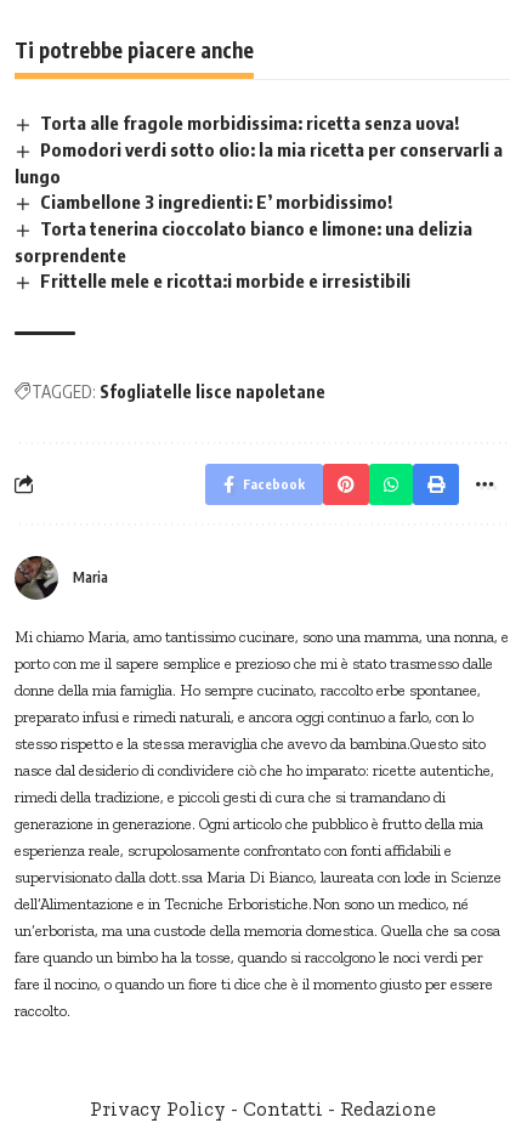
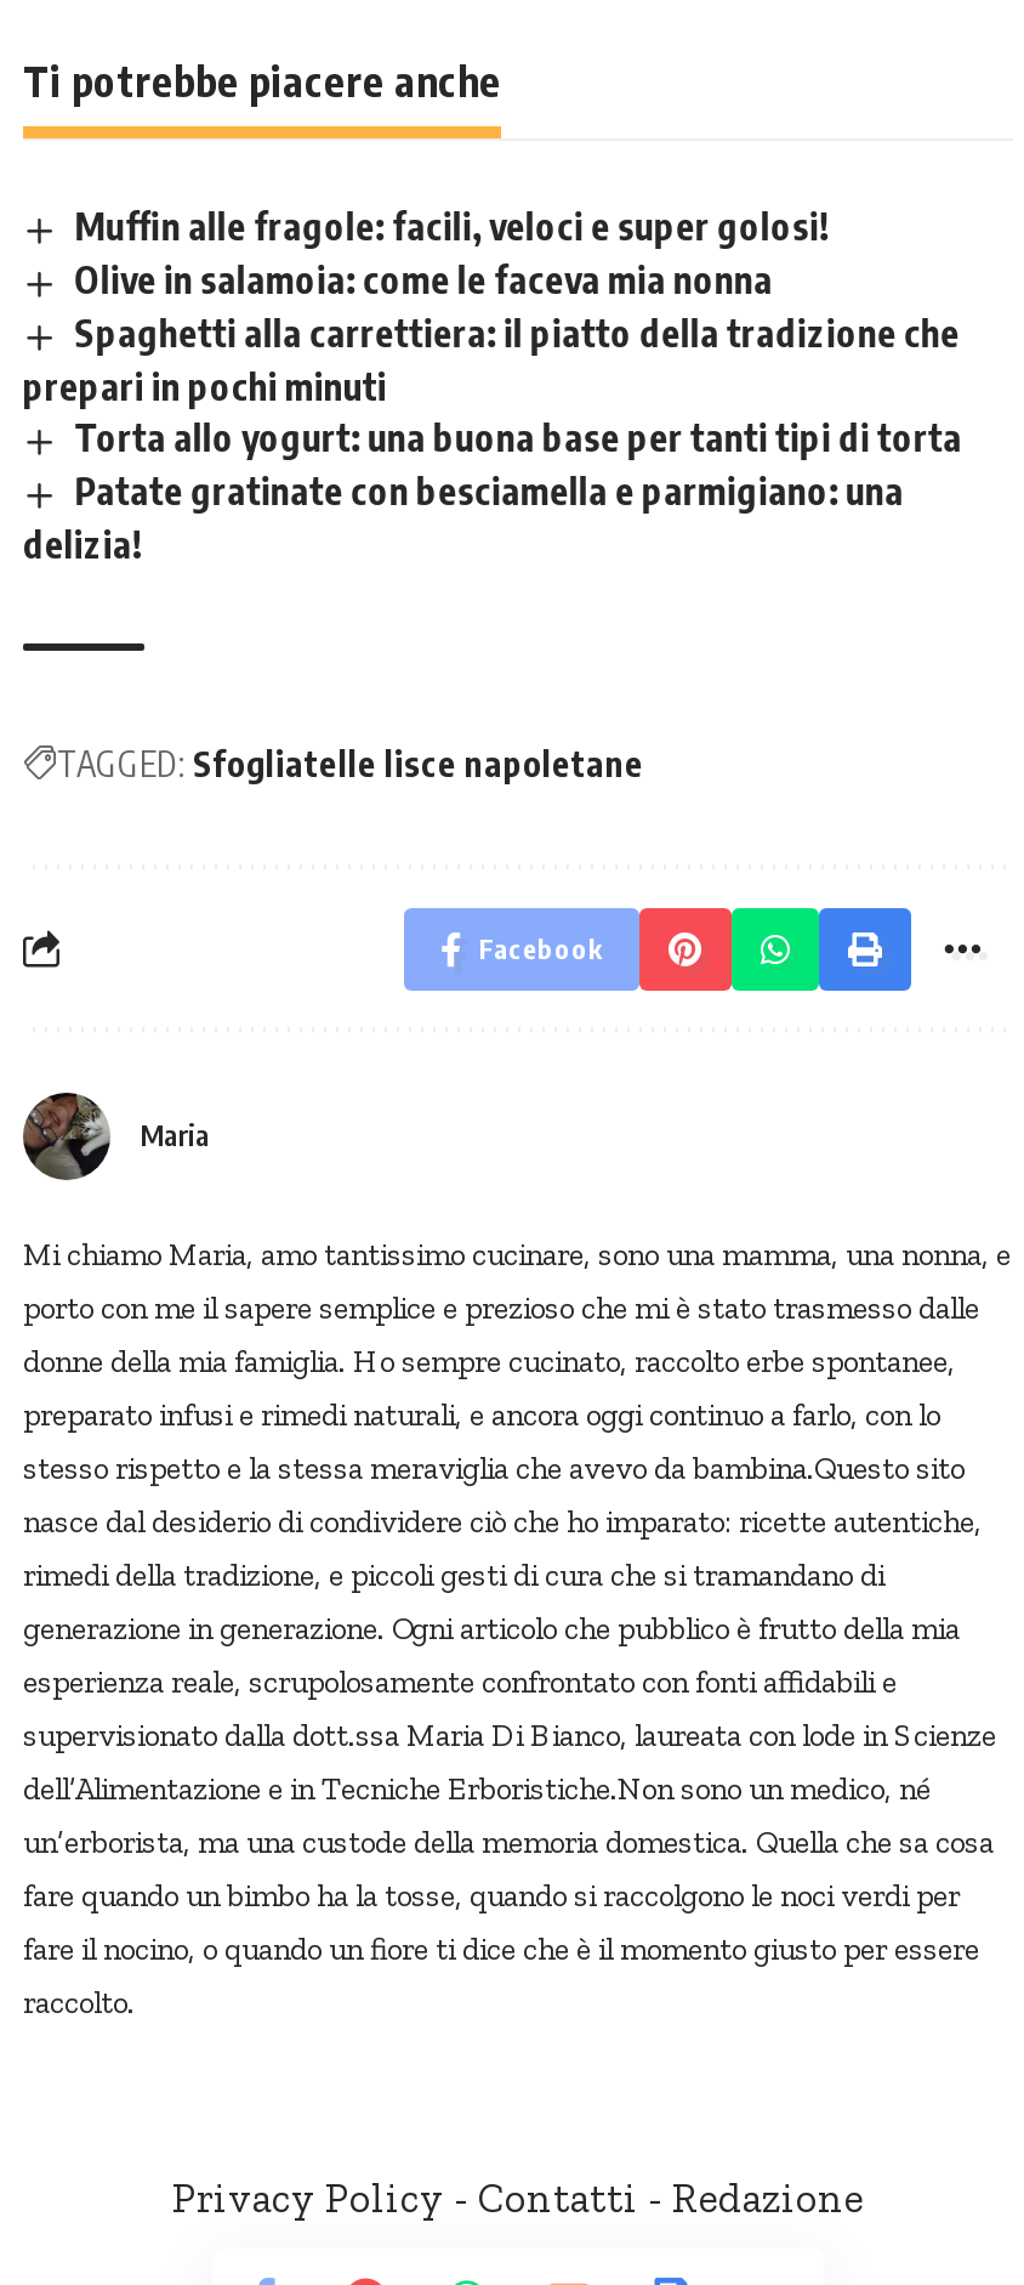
- Torta alle fragole morbidissima: ricetta senza uova!
- Pomodori verdi sotto olio: la mia ricetta per conservarli a
- lungo
- Ciambellone 3 ingredienti: E’ morbidissimo!
- Torta tenerina cioccolato bianco e limone: una delizia
- sorprendente
- Frittelle mele e ricotta:i morbide e irresistibili
+ Muffin alle fragole: facili, veloci e super golosi!
+ Olive in salamoia: come le faceva mia nonna
+ Spaghetti alla carrettiera: il piatto della tradizione che
+ prepari in pochi minuti
+ Torta allo yogurt: una buona base per tanti tipi di torta
+ Patate gratinate con besciamella e parmigiano: una
+ delizia!
